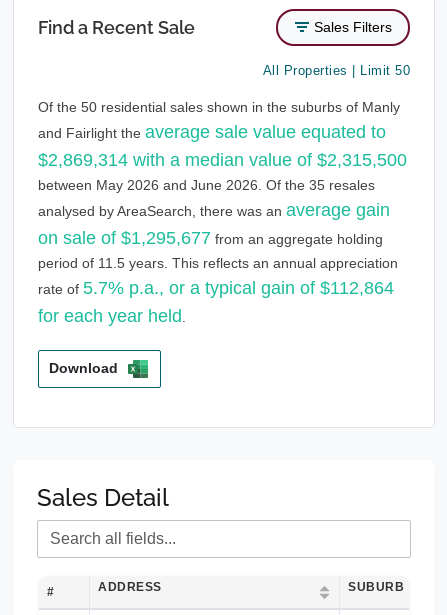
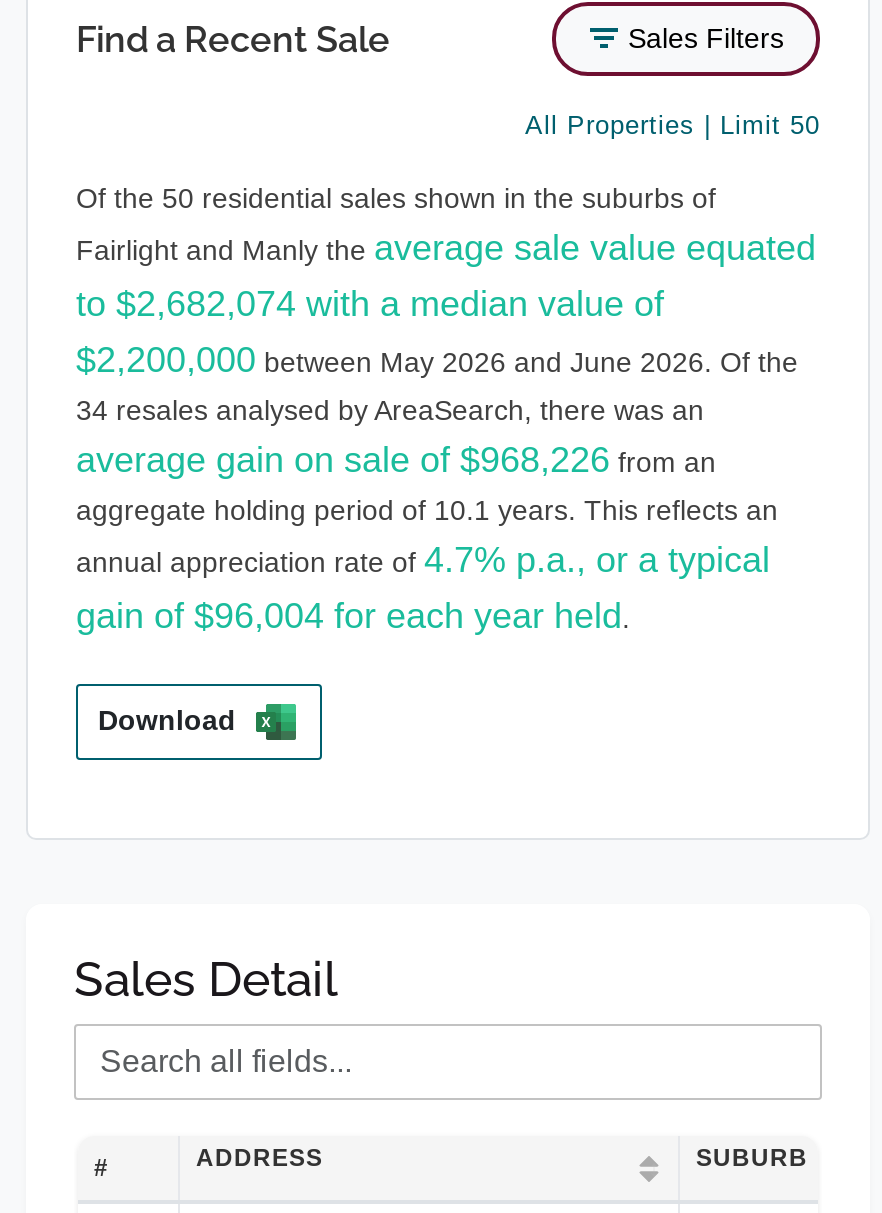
- Of the 50 residential sales shown in the suburbs of Manly
- and Fairlight the average sale value equated to
- $2,869,314 with a median value of $2,315,500
- between May 2026 and June 2026. Of the 35 resales
- analysed by AreaSearch, there was an average gain
- on sale of $1,295,677 from an aggregate holding
- period of 11.5 years. This reflects an annual appreciation
- rate of 5.7% p.a., or a typical gain of $112,864
- for each year held.
+ Of the 50 residential sales shown in the suburbs of
+ Fairlight and Manly the average sale value equated
+ to $2,682,074 with a median value of
+ $2,200,000 between May 2026 and June 2026. Of the
+ 34 resales analysed by AreaSearch, there was an
+ average gain on sale of $968,226 from an
+ aggregate holding period of 10.1 years. This reflects an
+ annual appreciation rate of 4.7% p.a., or a typical
+ gain of $96,004 for each year held.
